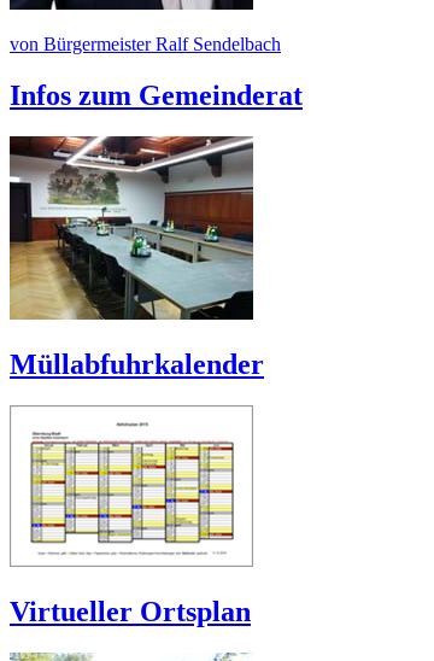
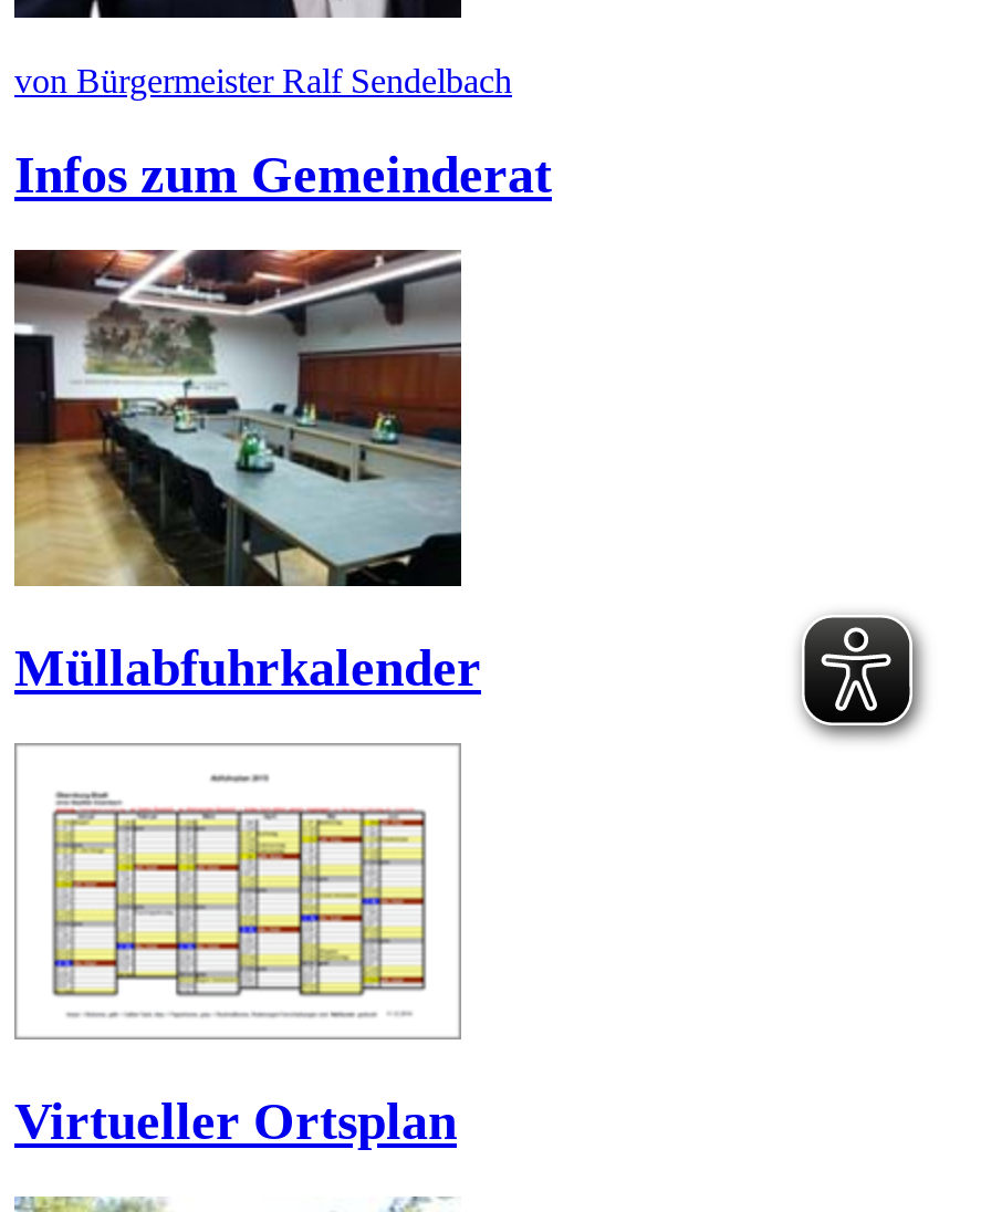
+ [image]
